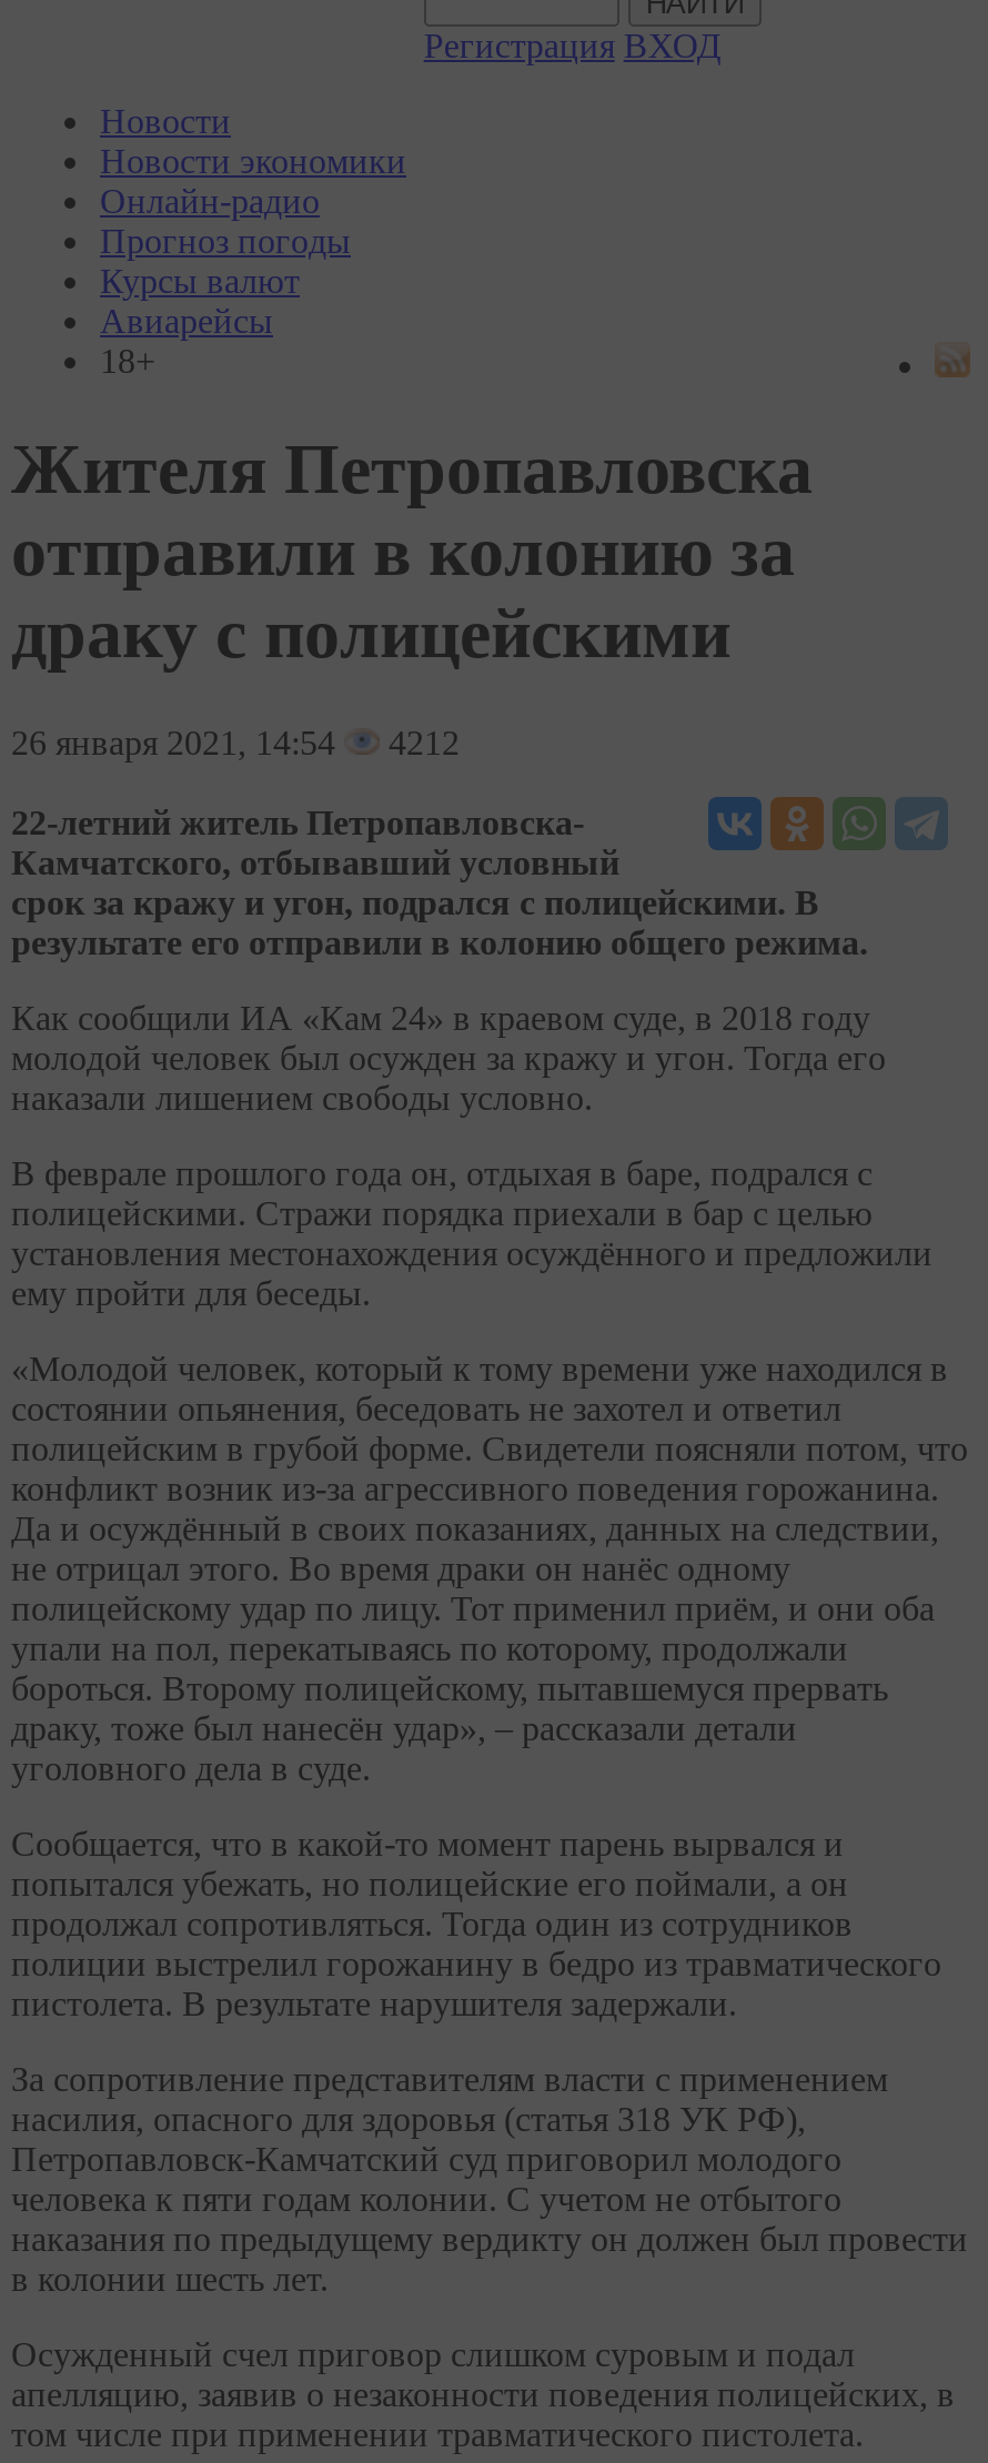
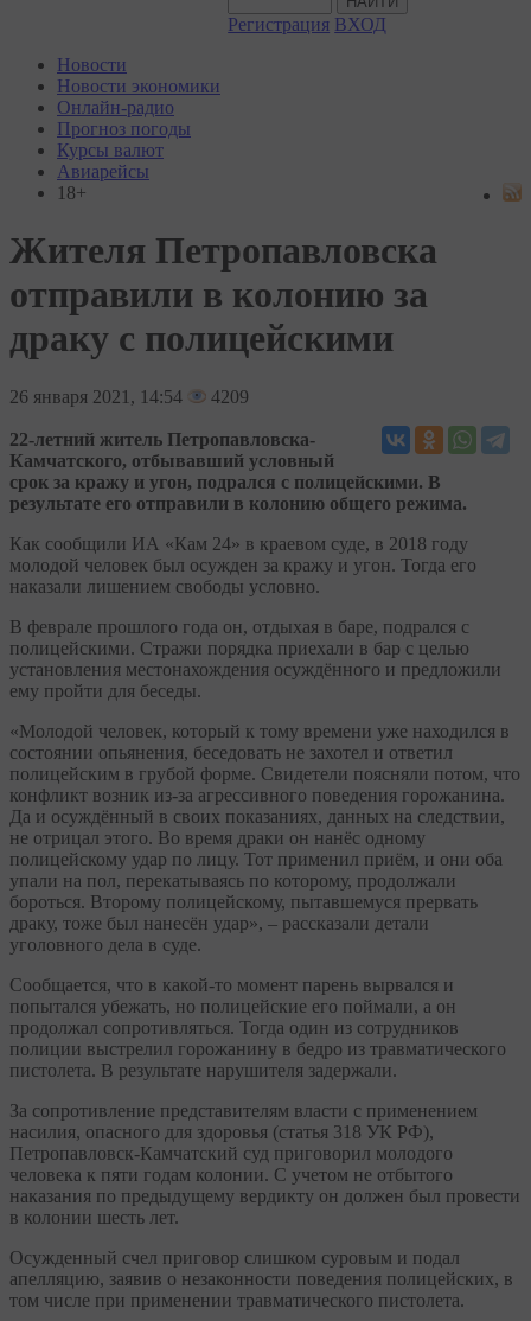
- 26 января 2021, 14:54 4212
+ 26 января 2021, 14:54 4209
